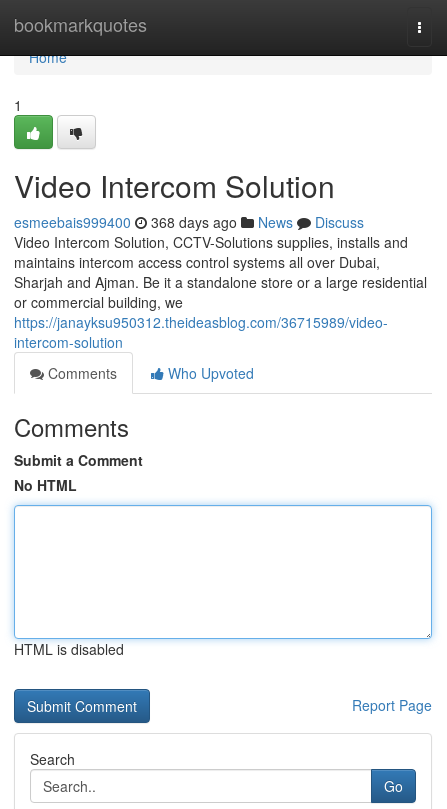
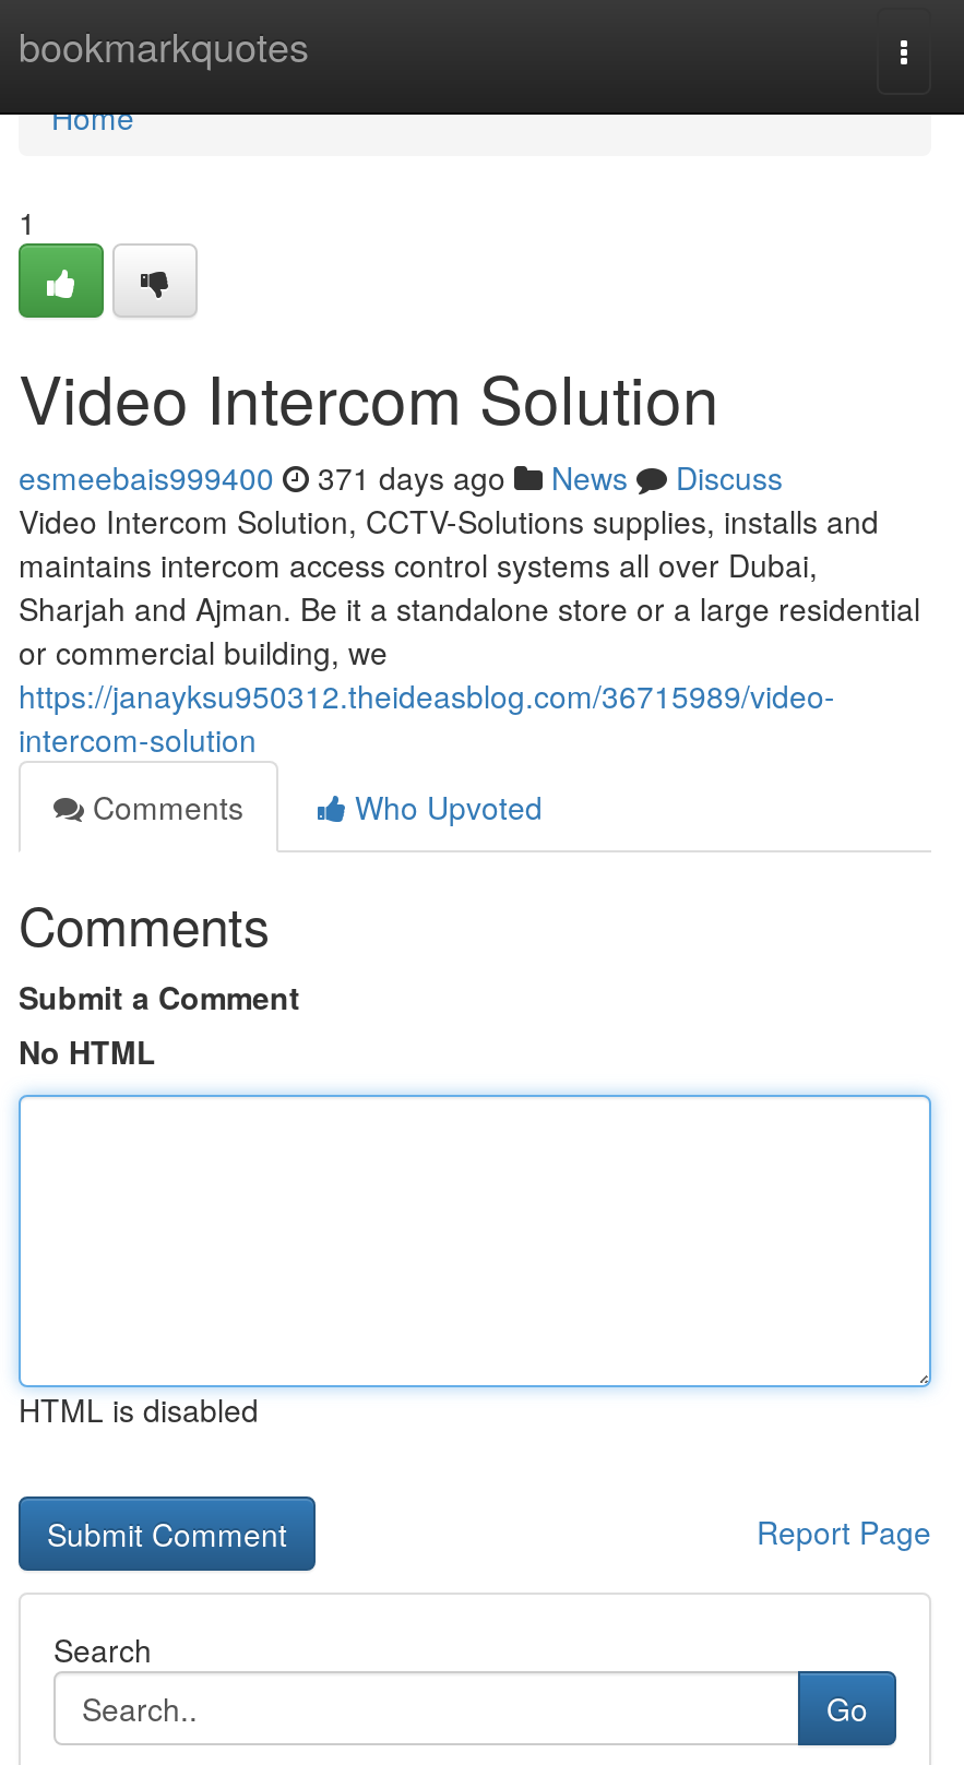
- esmeebais999400 368 days ago News Discuss
+ esmeebais999400 371 days ago News Discuss
